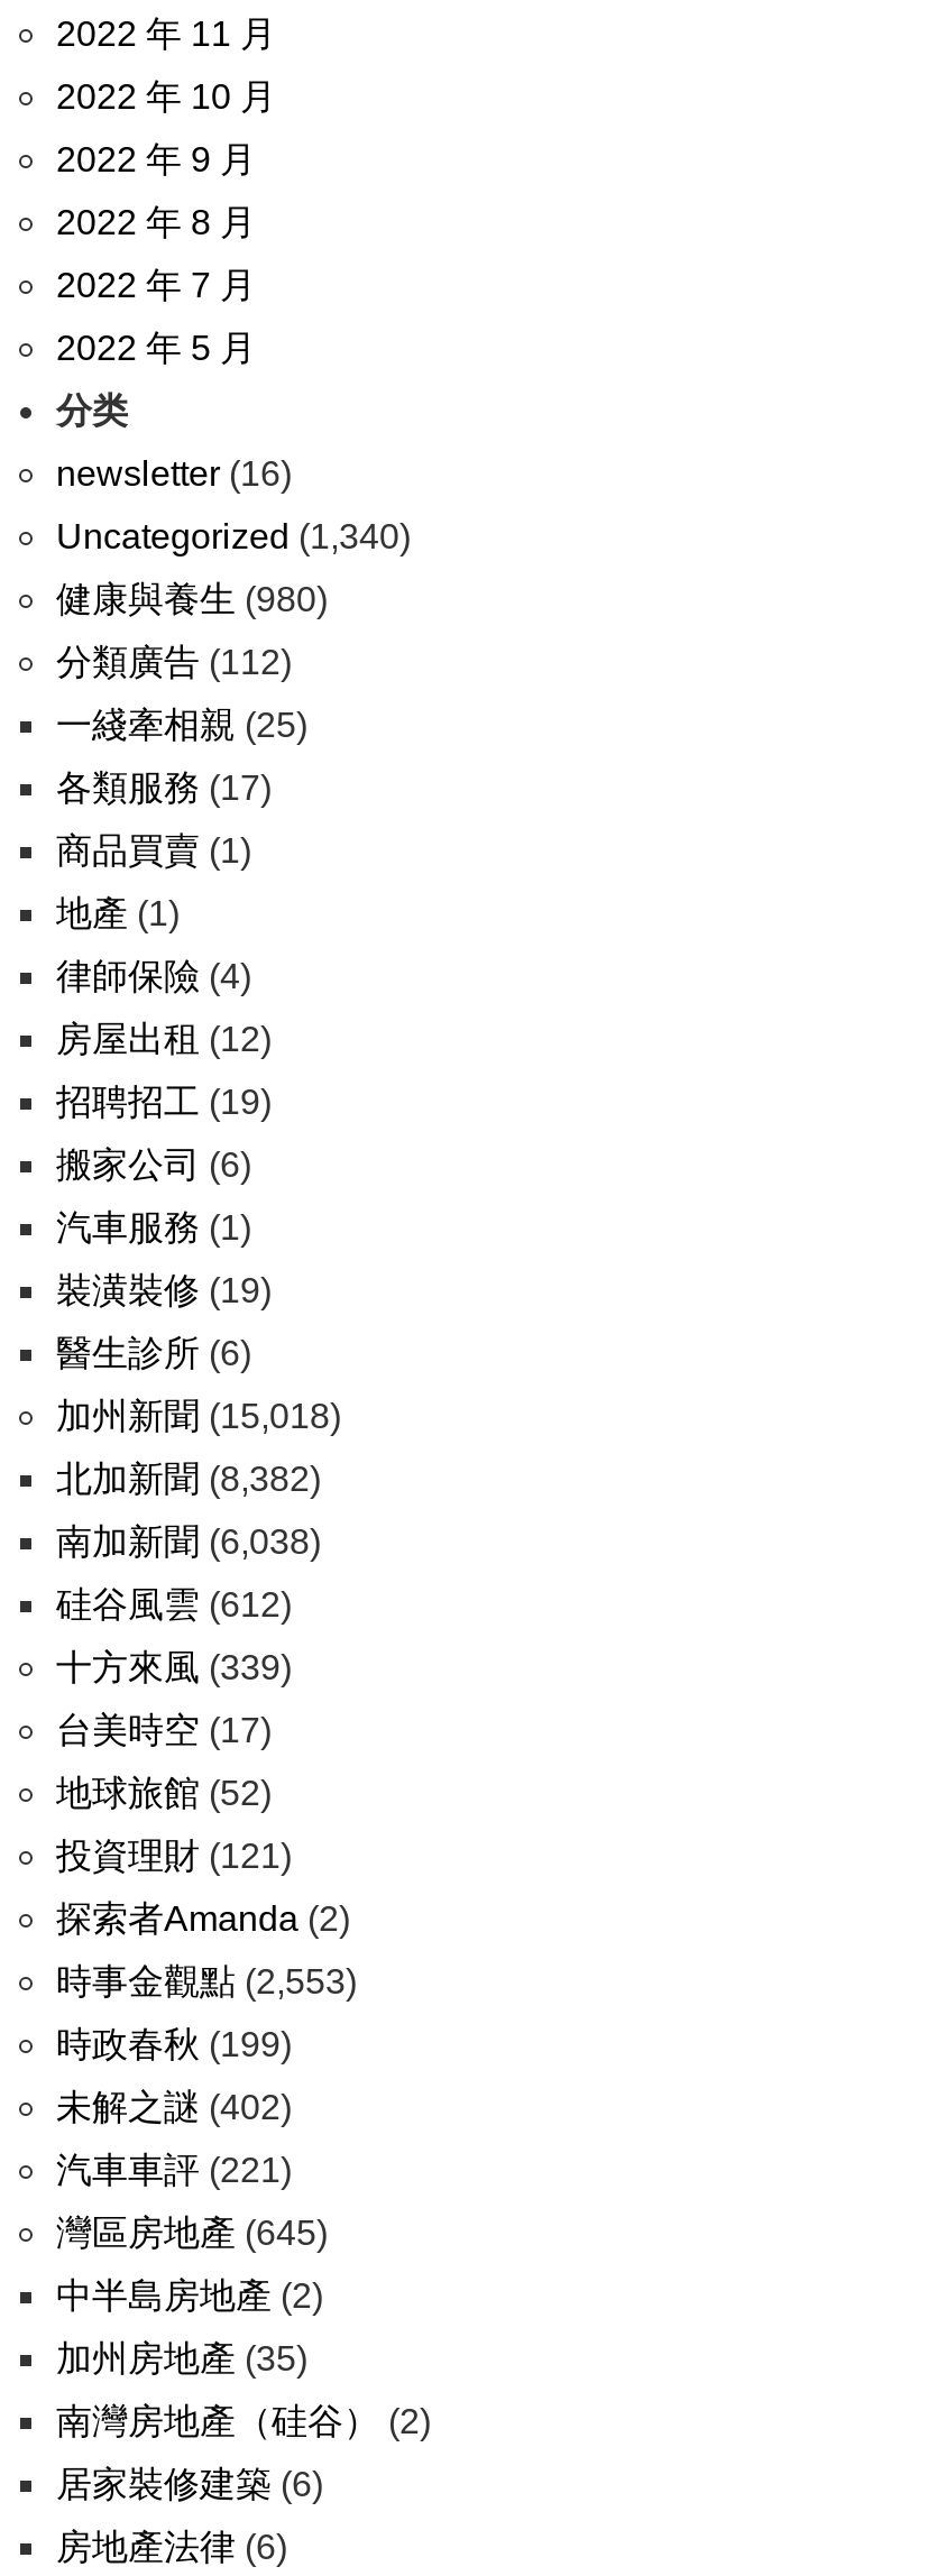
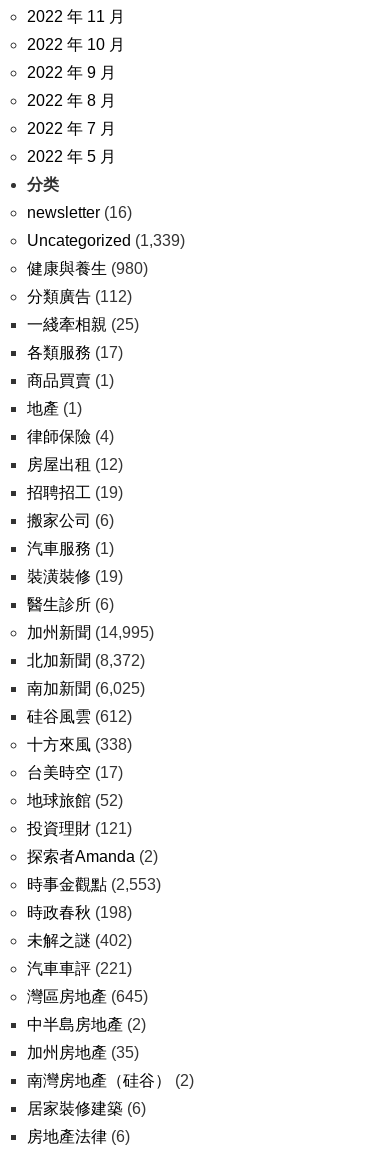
- Uncategorized (1,340)
+ Uncategorized (1,339)

- 加州新聞(15,018)
+ 加州新聞(14,995)

- 北加新聞(8,382)
+ 北加新聞(8,372)

- 南加新聞(6,038)
+ 南加新聞(6,025)

- 十方來風(339)
+ 十方來風(338)

- 時政春秋(199)
+ 時政春秋(198)
